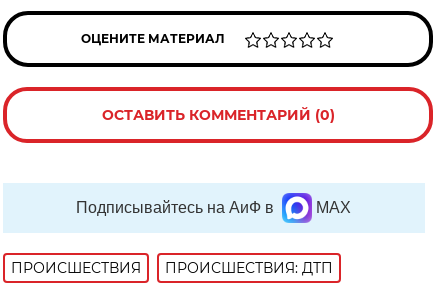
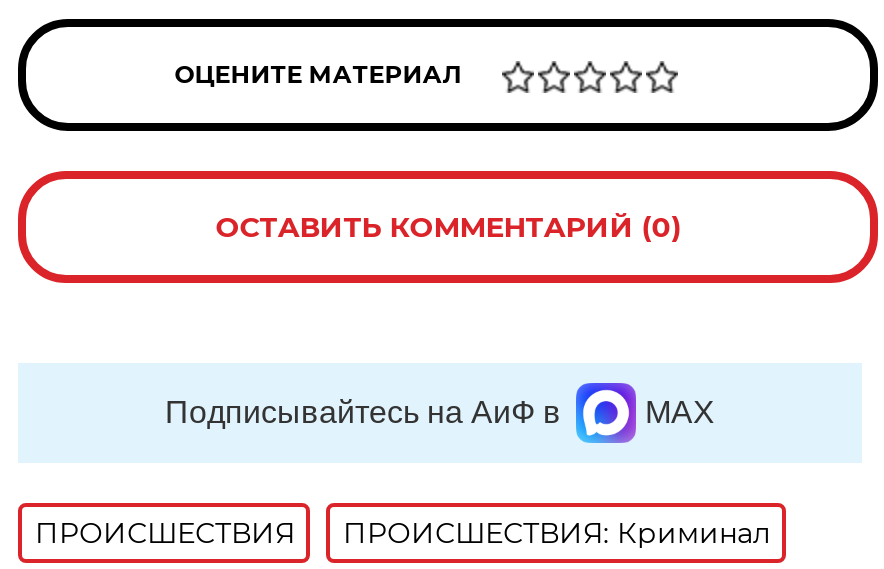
- ПРОИСШЕСТВИЯ: ДТП
+ ПРОИСШЕСТВИЯ: Криминал
